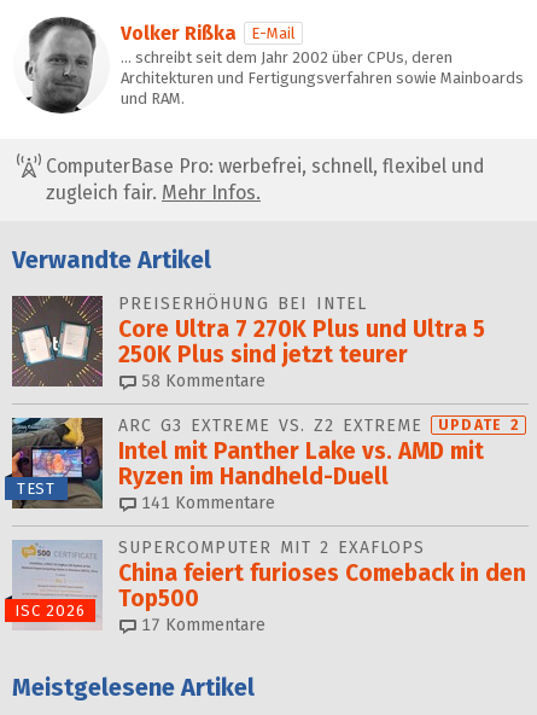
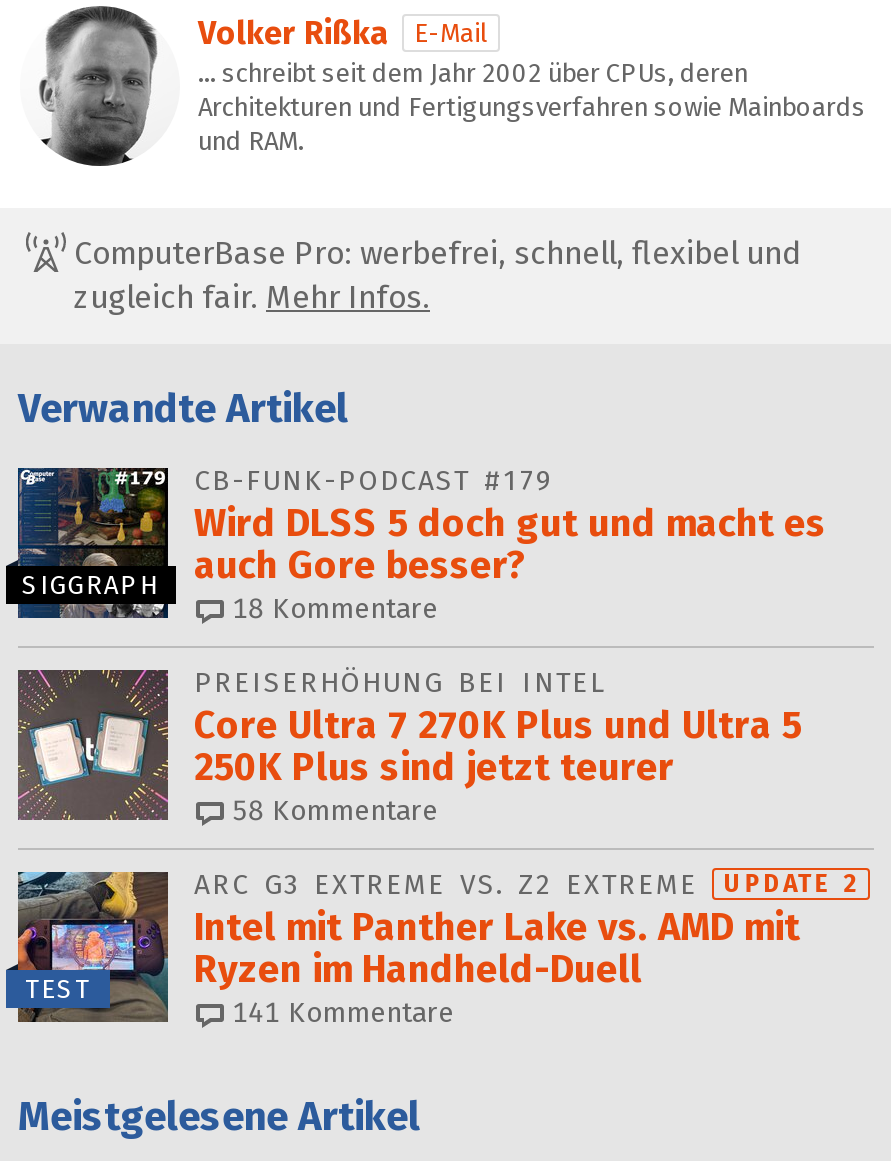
+ [image]
+ SIGGRAPH

+ CB-FUNK-PODCAST #179
+ Wird DLSS 5 doch gut und macht es
+ auch Gore besser?
+ 18 Kommentare

moved down: [image] | PREISERHÖHUNG BEI INTEL | Core Ultra 7 270K Plus und Ultra 5 | ... | Ryzen im Handheld-Duell | 141 Kommentare

- [image]
- ISC 2026

- SUPERCOMPUTER MIT 2 EXAFLOPS
- China feiert furioses Comeback in den
- Top500
- 17 Kommentare
